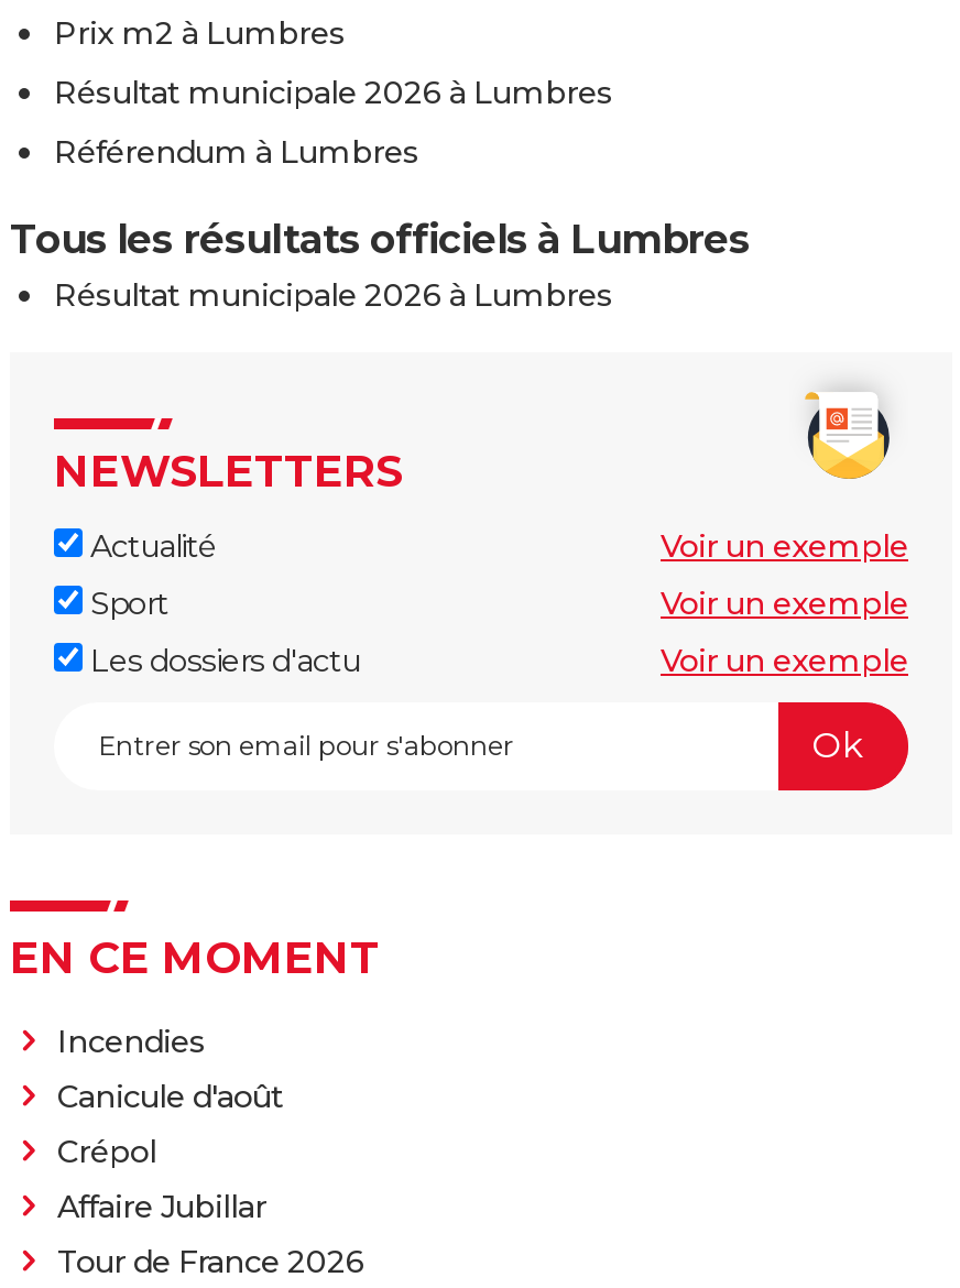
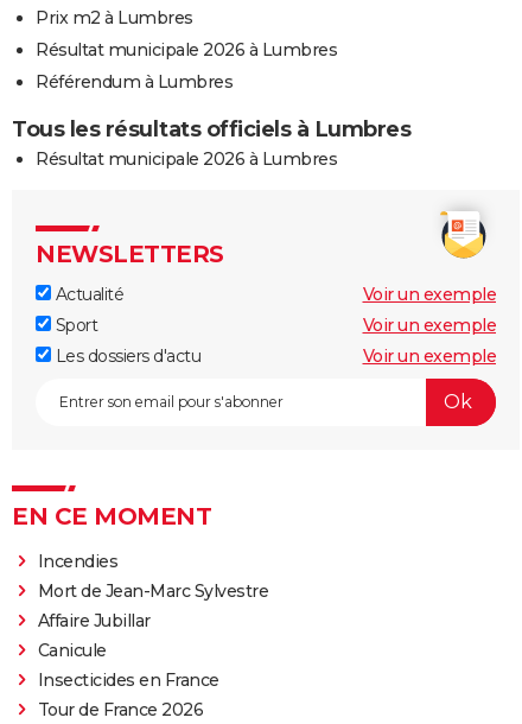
- Canicule d'août
- Crépol
+ Mort de Jean-Marc Sylvestre

moved up: Affaire Jubillar

+ Canicule
+ Insecticides en France
